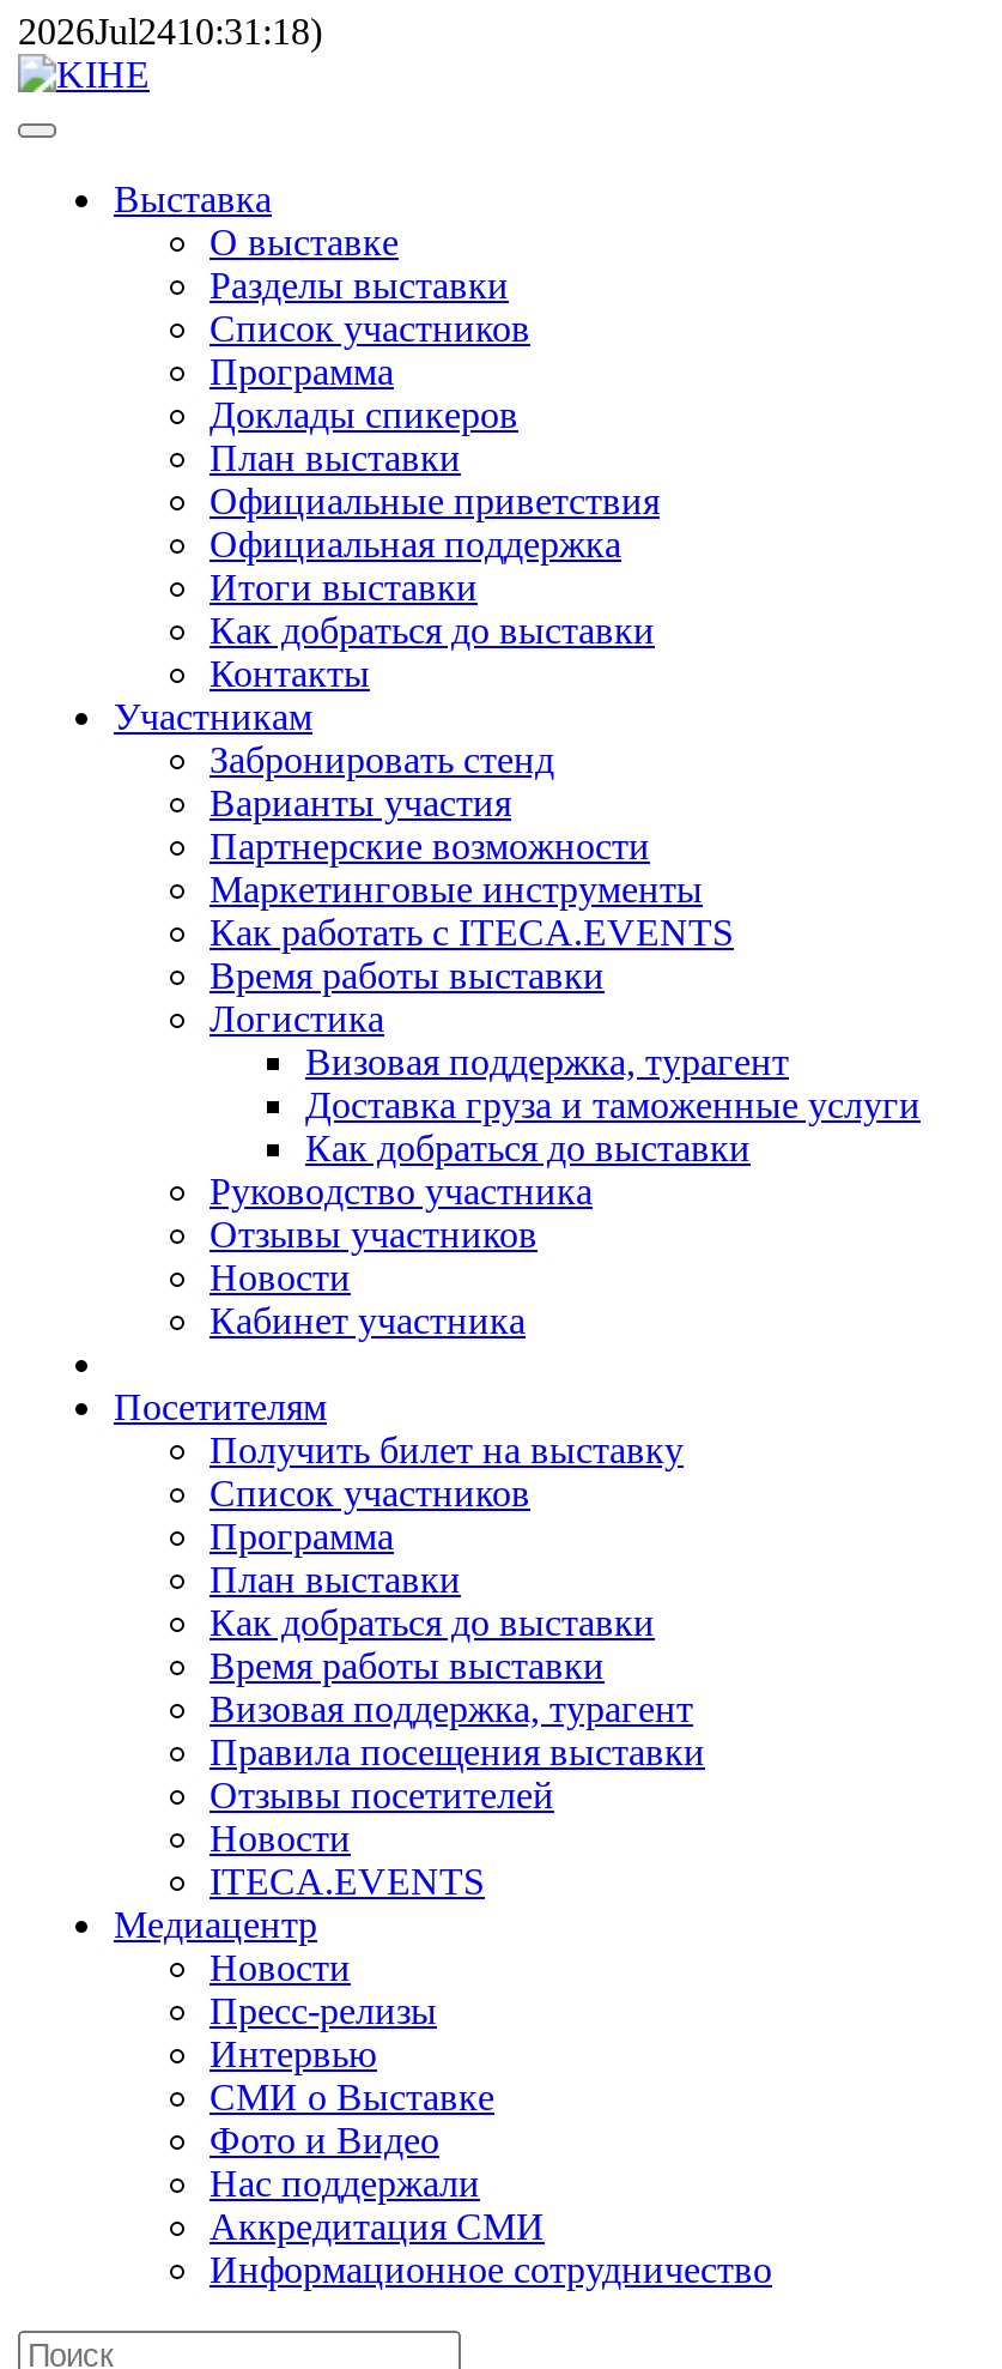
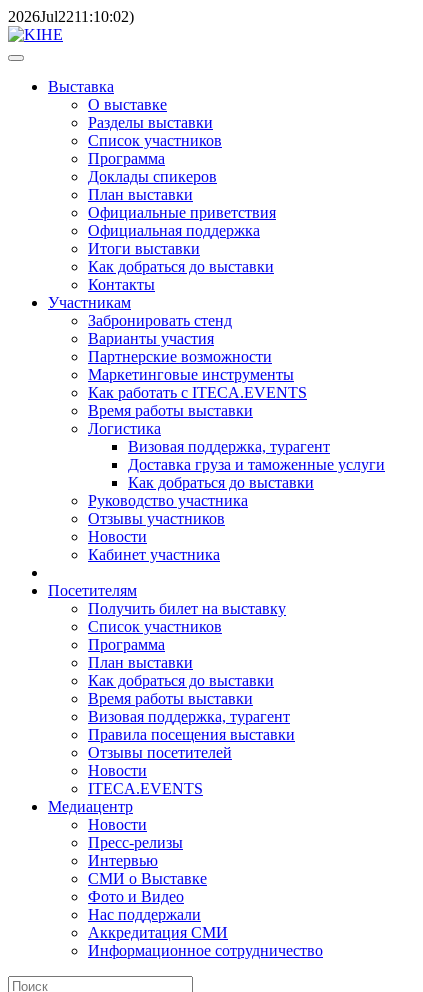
- 2026Jul2410:31:18)
+ 2026Jul2211:10:02)
